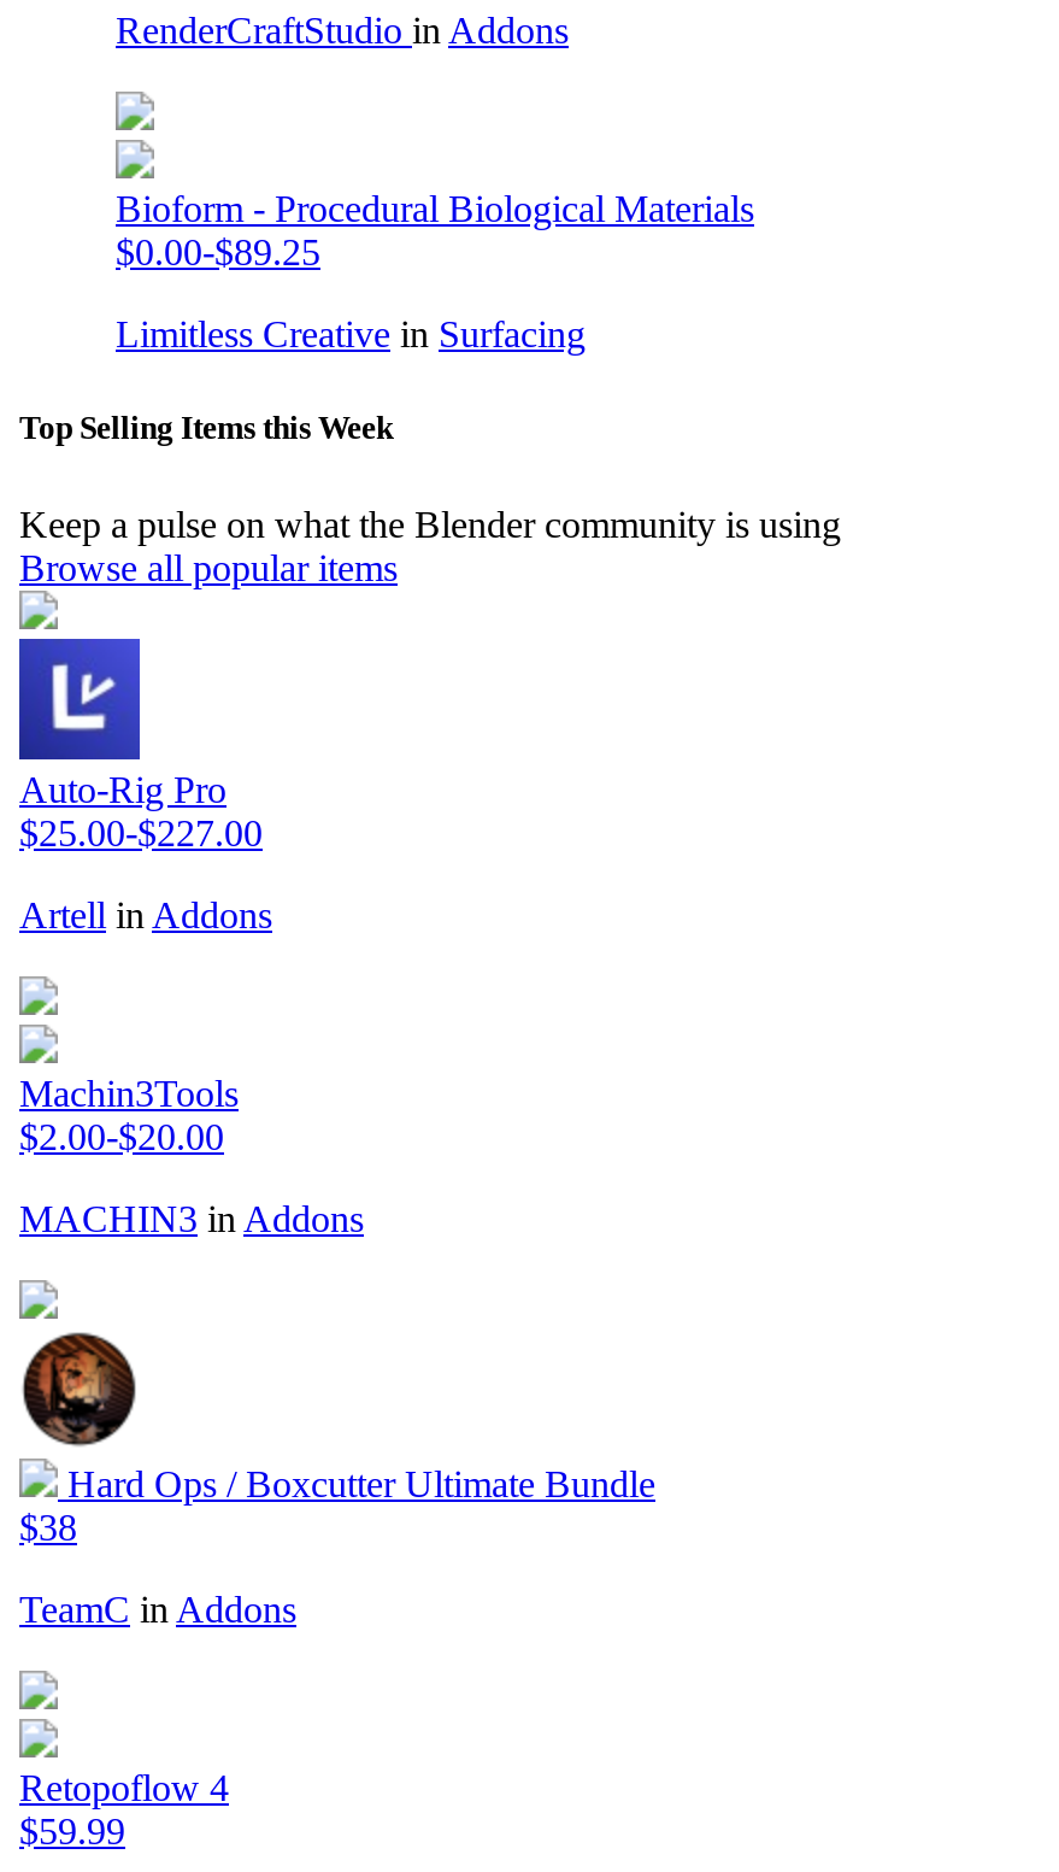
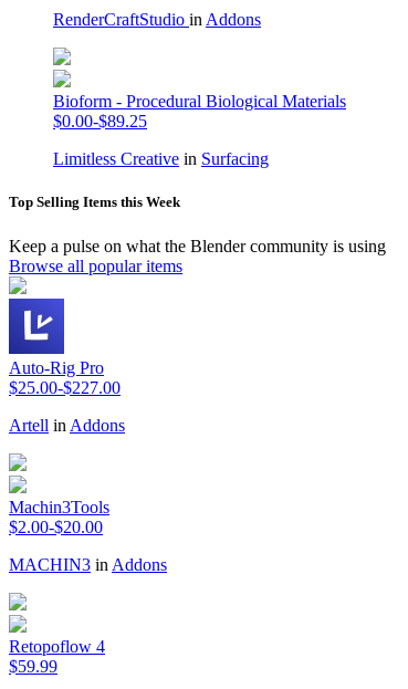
- [image]
- Hard Ops / Boxcutter Ultimate Bundle
- $38
- TeamC in Addons
